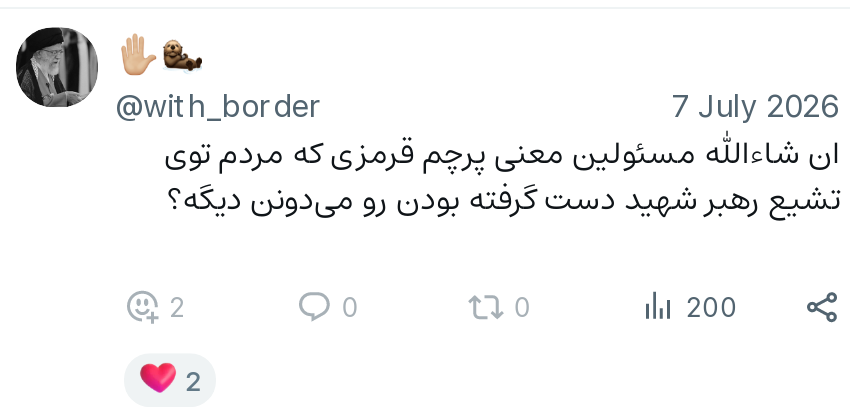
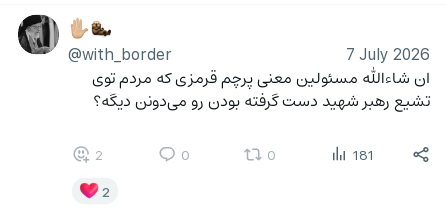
- 200
+ 181
